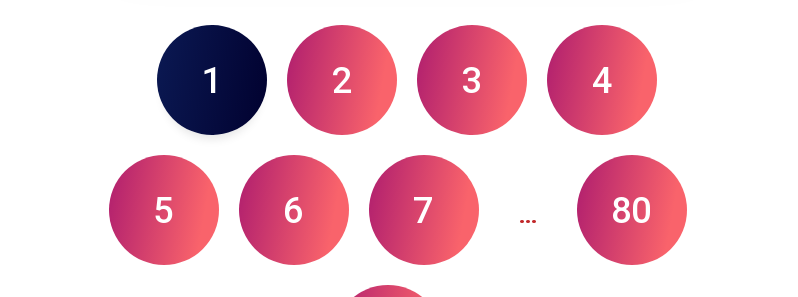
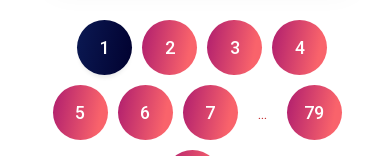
- 80
+ 79
